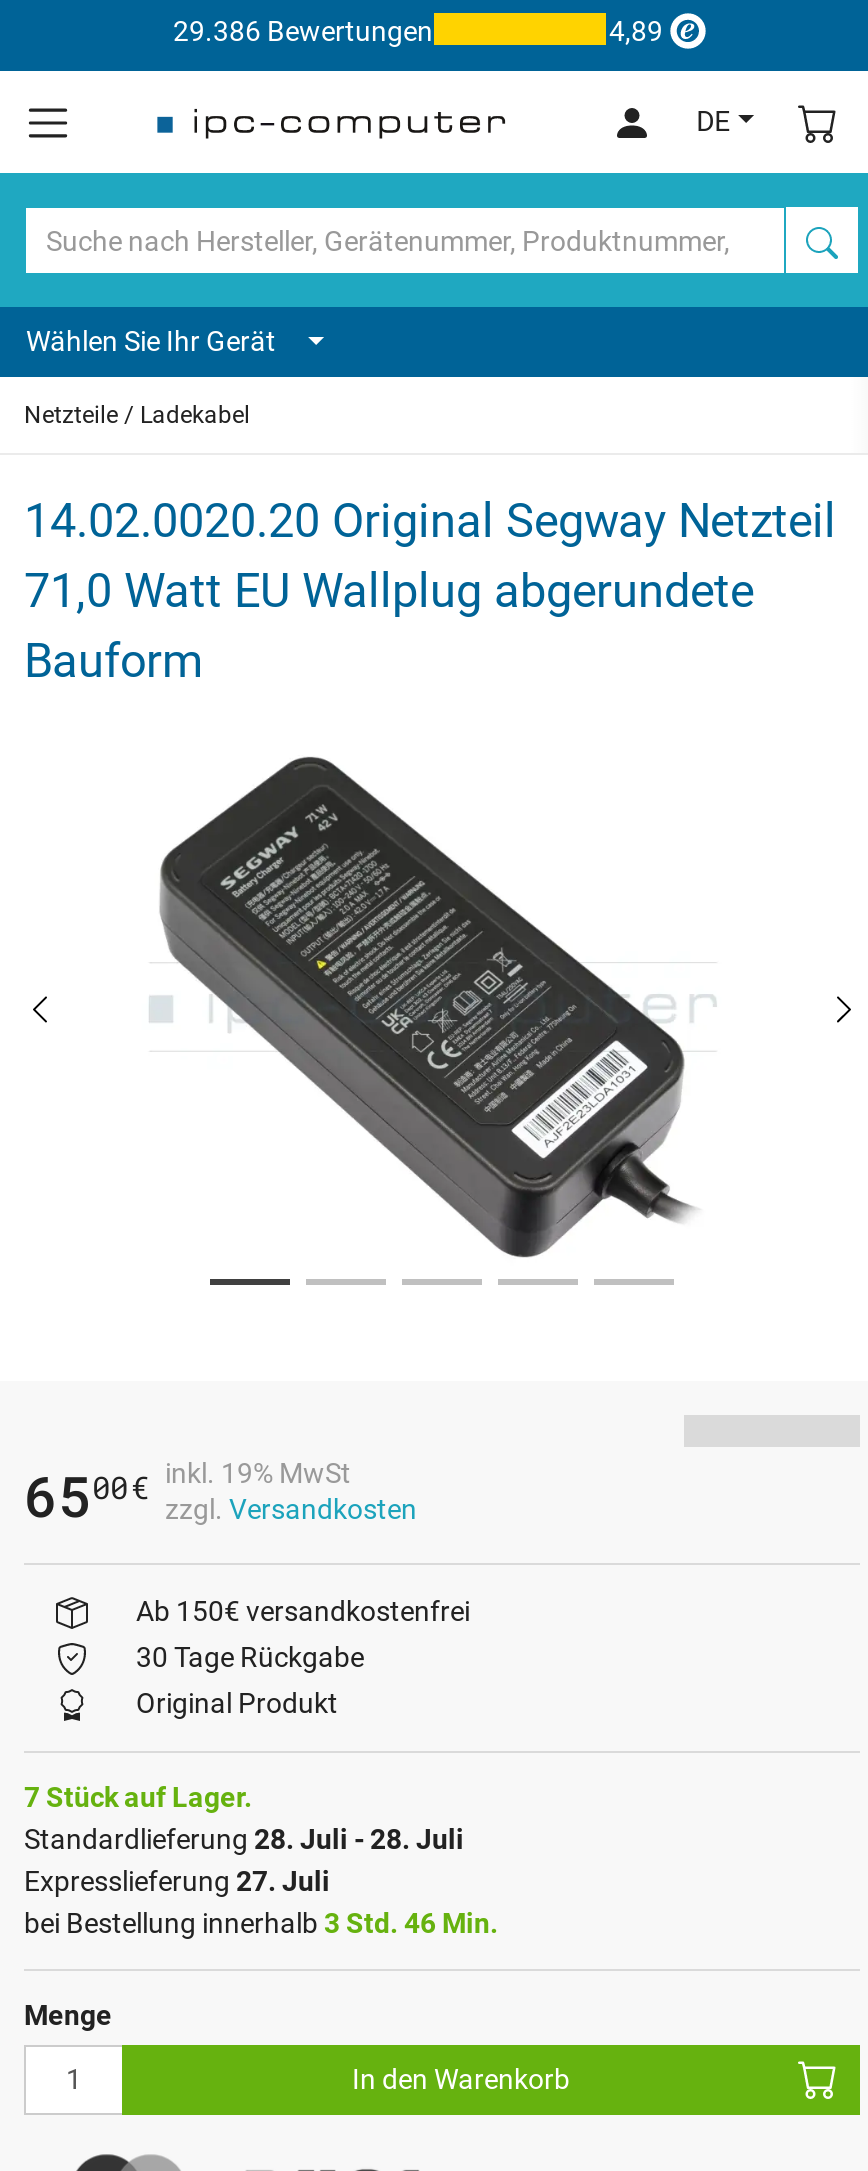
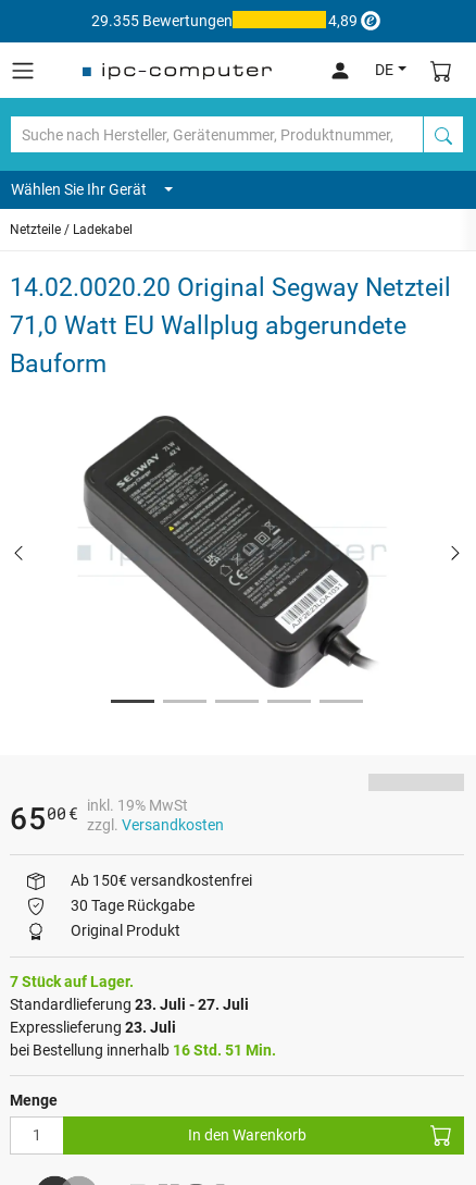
- 29.386 Bewertungen
+ 29.355 Bewertungen

- Standardlieferung 28. Juli - 28. Juli
+ Standardlieferung 23. Juli - 27. Juli

- Expresslieferung 27. Juli
+ Expresslieferung 23. Juli

- bei Bestellung innerhalb 3 Std. 46 Min.
+ bei Bestellung innerhalb 16 Std. 51 Min.
